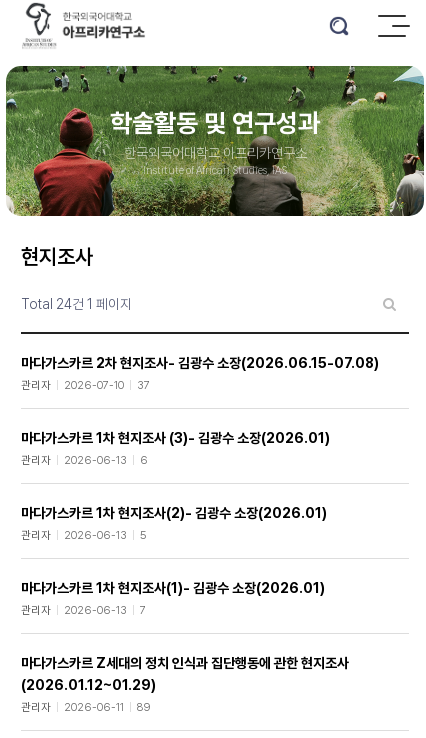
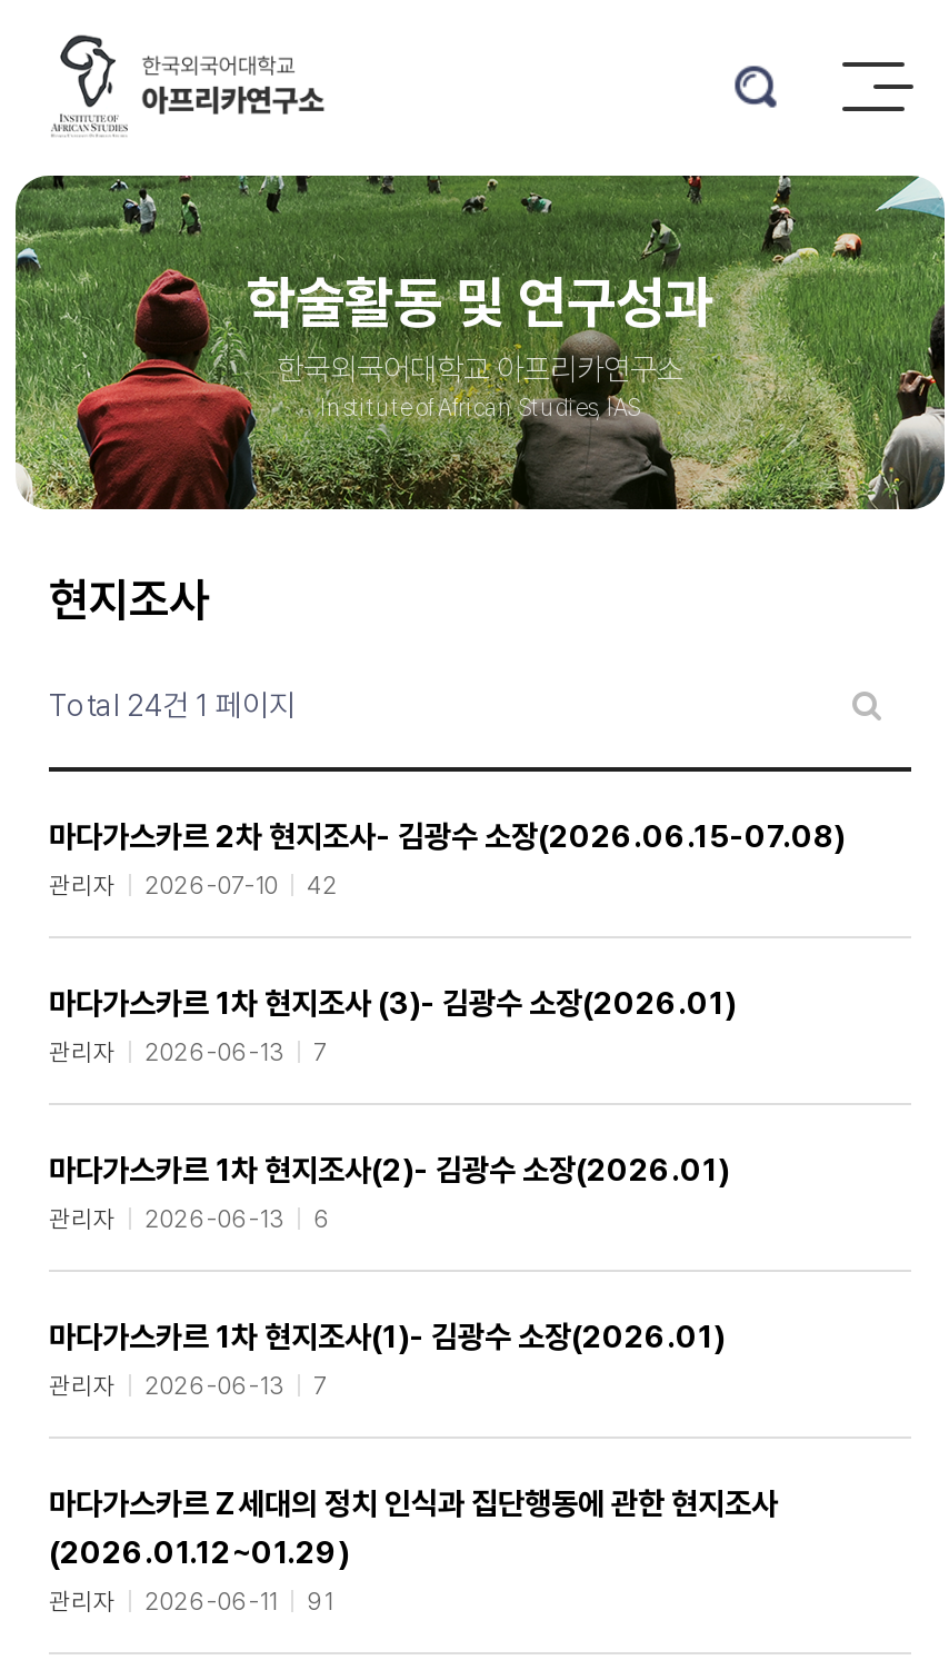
- 37
+ 42

- 관리자 2026-06-13 6
+ 관리자 2026-06-13 7

- 5
+ 6

- 관리자 2026-06-11 89
+ 관리자 2026-06-11 91
